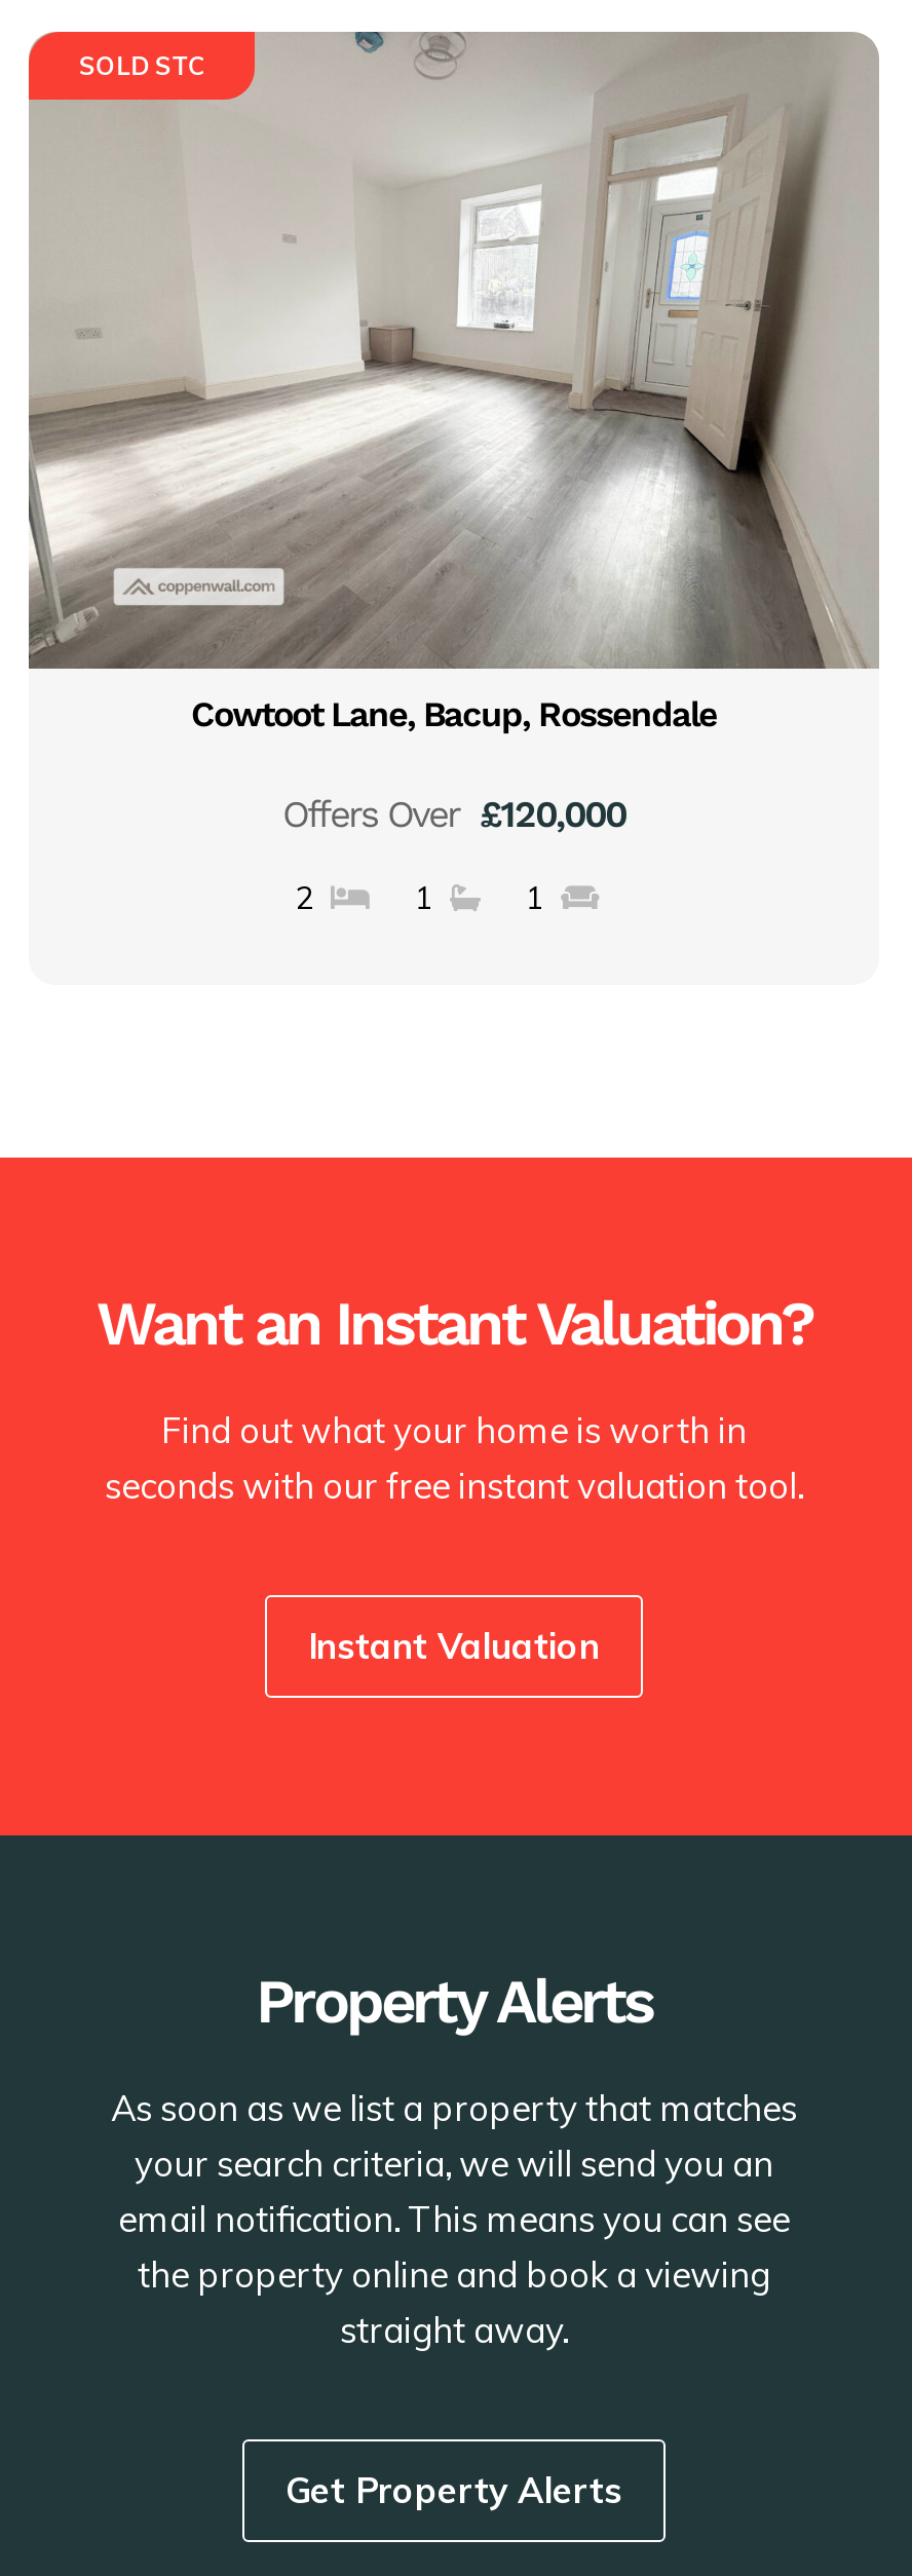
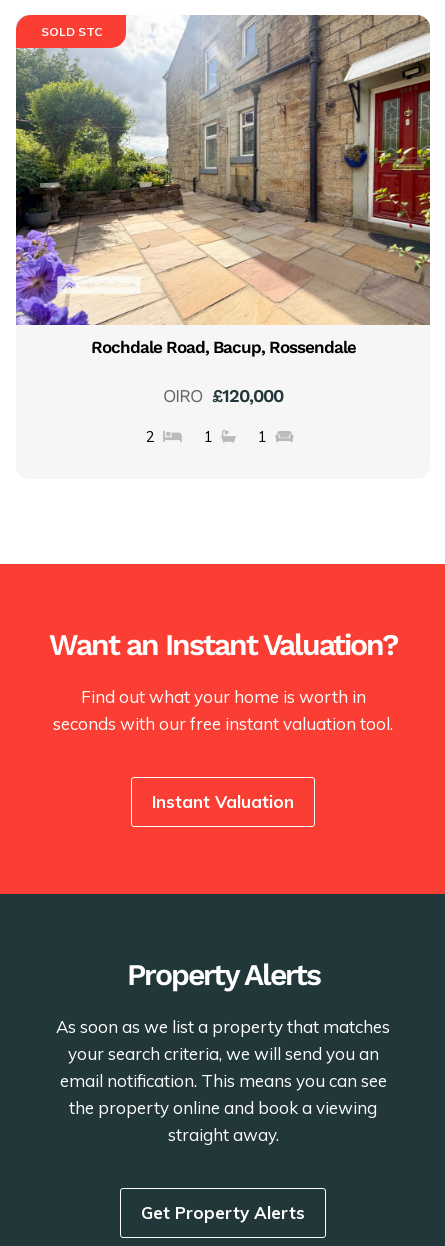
- [image]
- Cowtoot Lane, Bacup, Rossendale
+ [image]
+ Rochdale Road, Bacup, Rossendale

- Offers Over
+ OIRO
